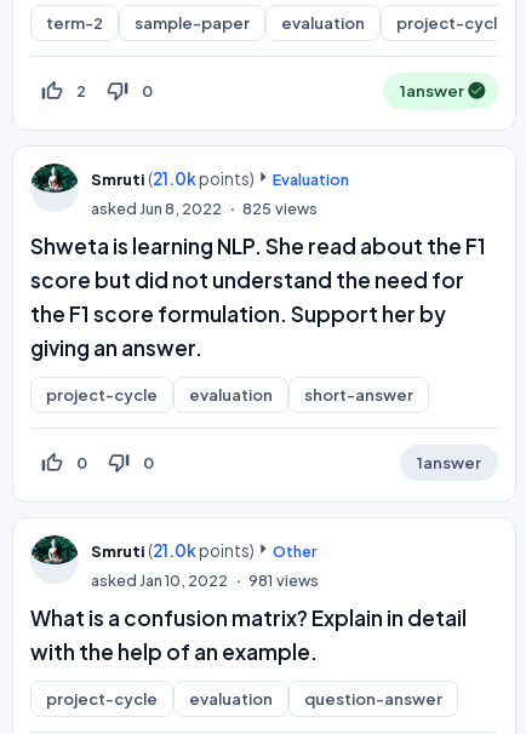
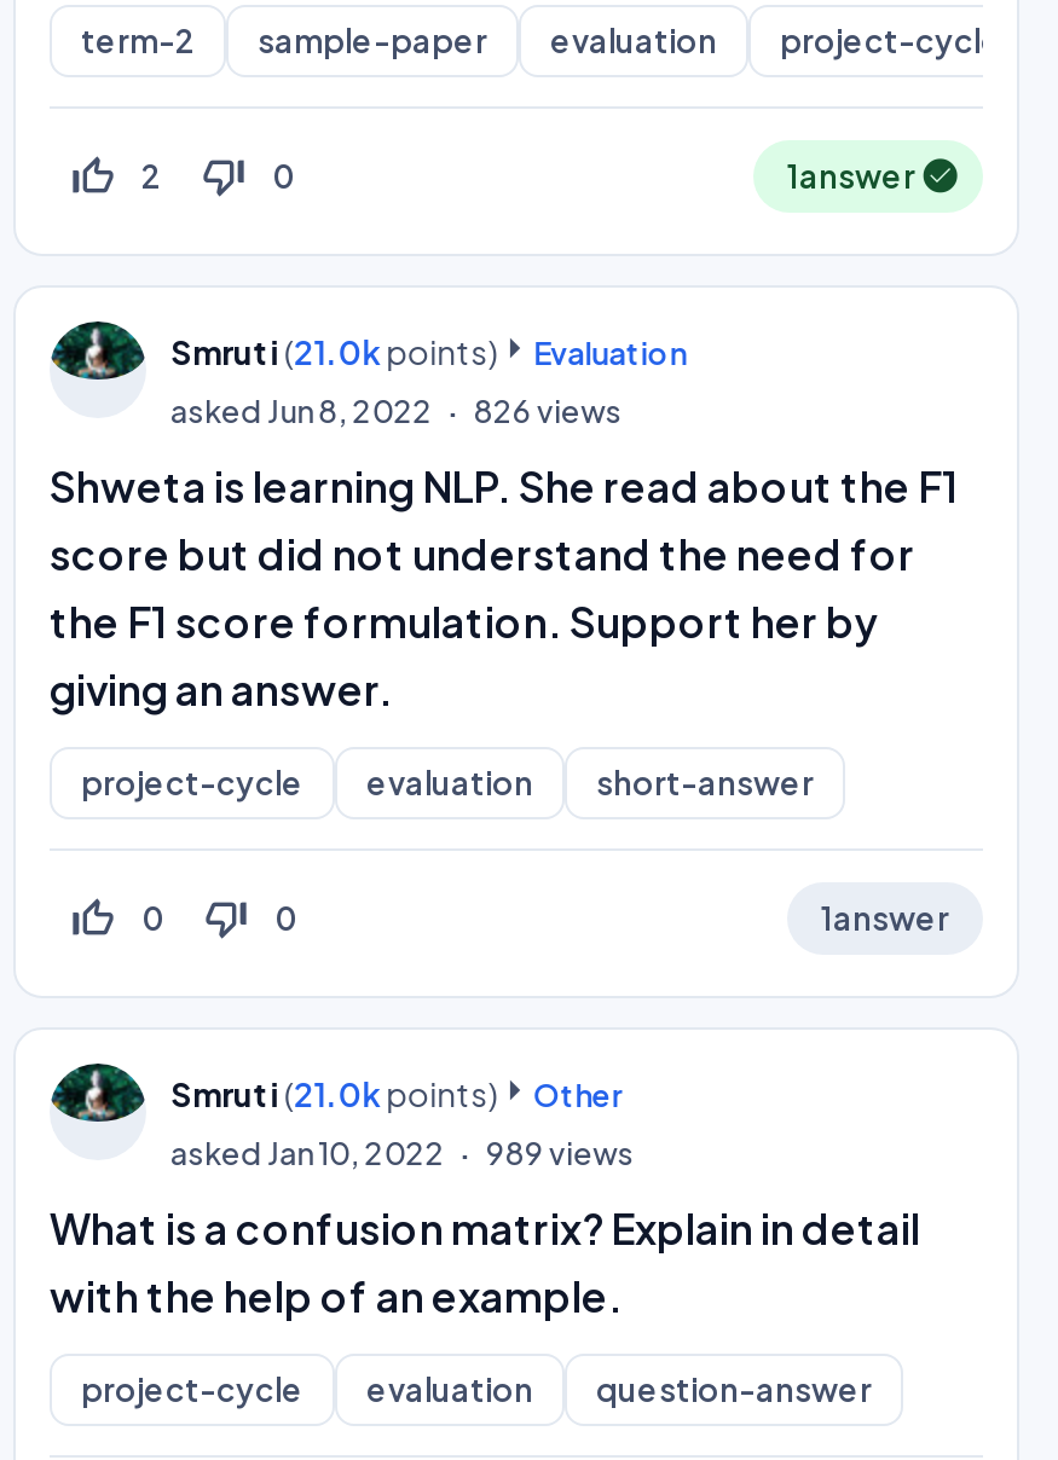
- asked Jun 8, 2022 825 views
+ asked Jun 8, 2022 826 views

- asked Jan 10, 2022 981 views
+ asked Jan 10, 2022 989 views
